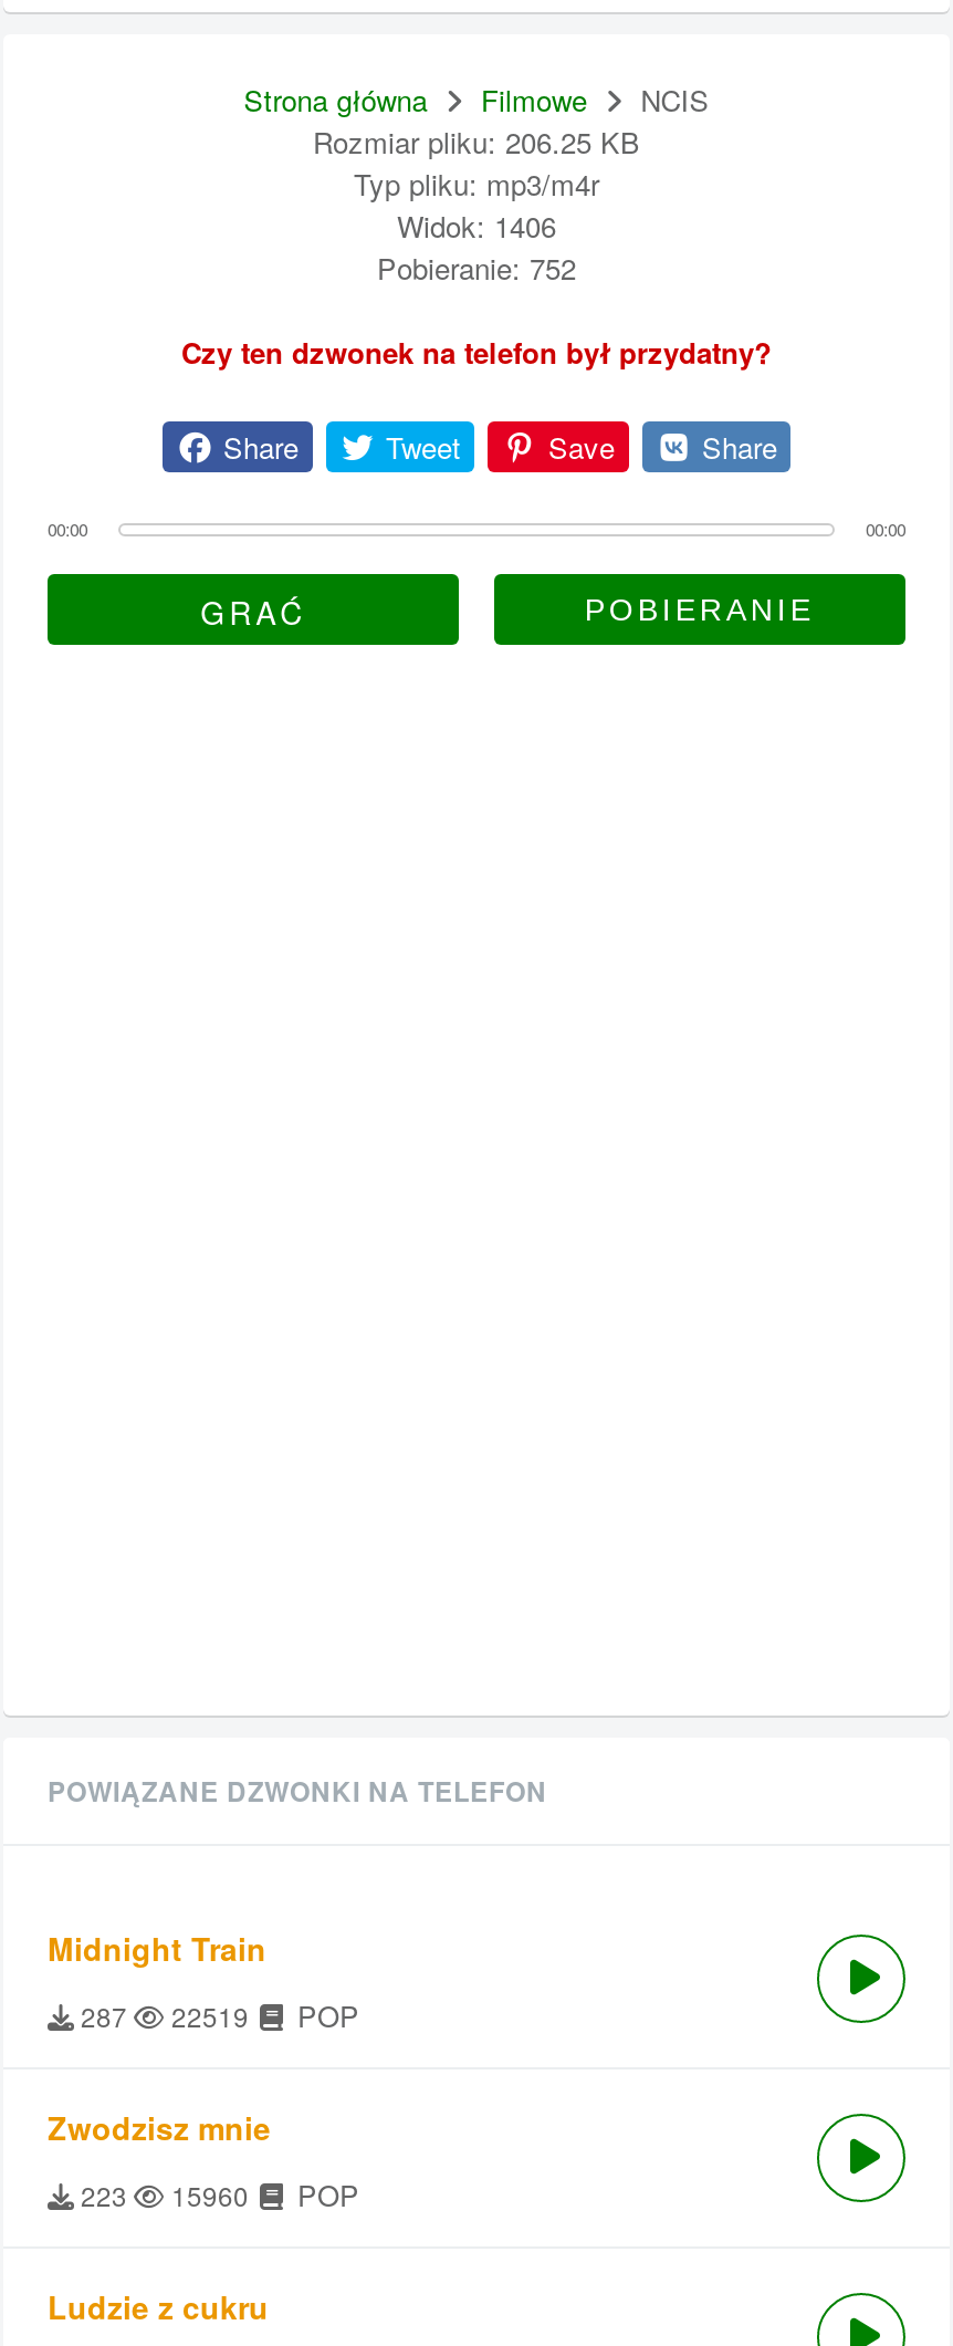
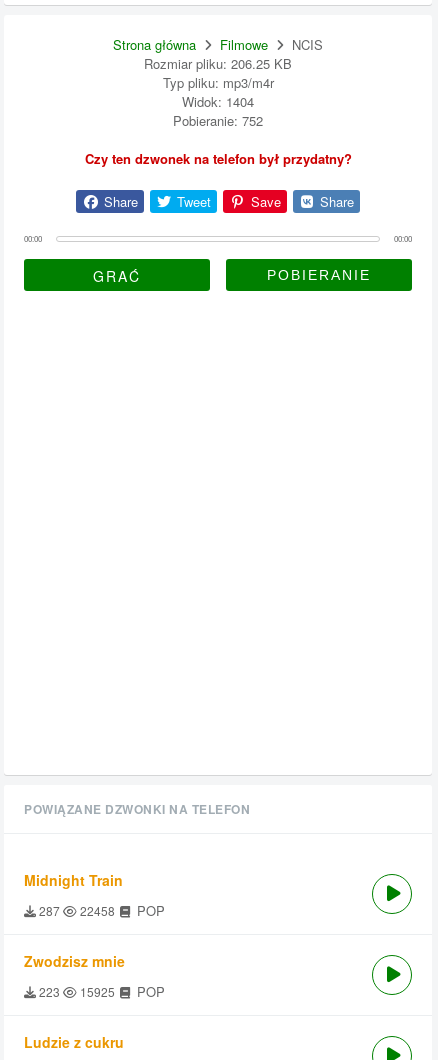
- Widok: 1406
+ Widok: 1404

- 287 22519 POP
+ 287 22458 POP

- 223 15960 POP
+ 223 15925 POP
